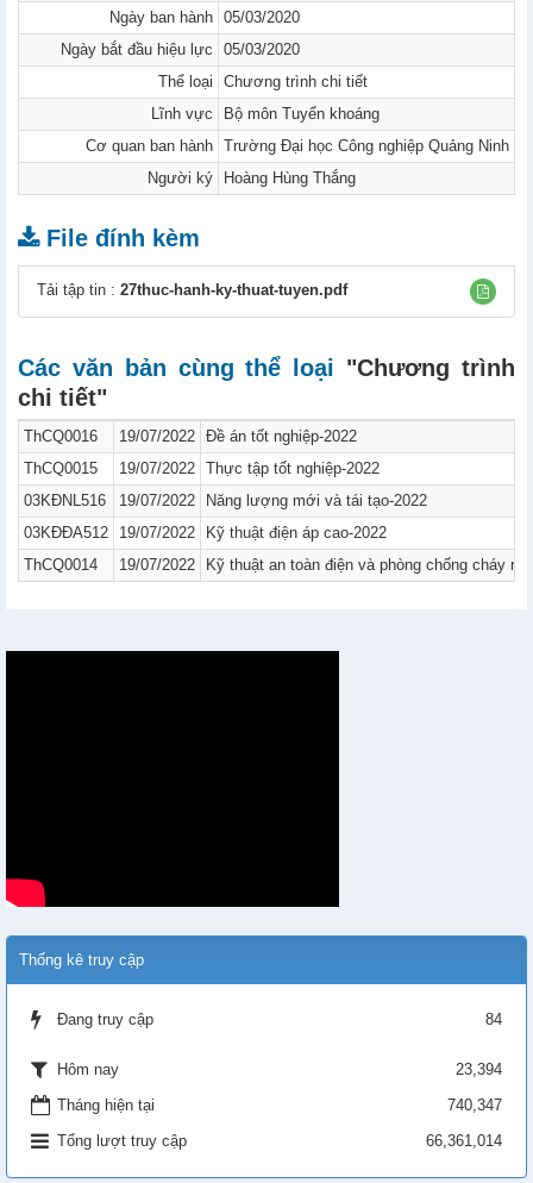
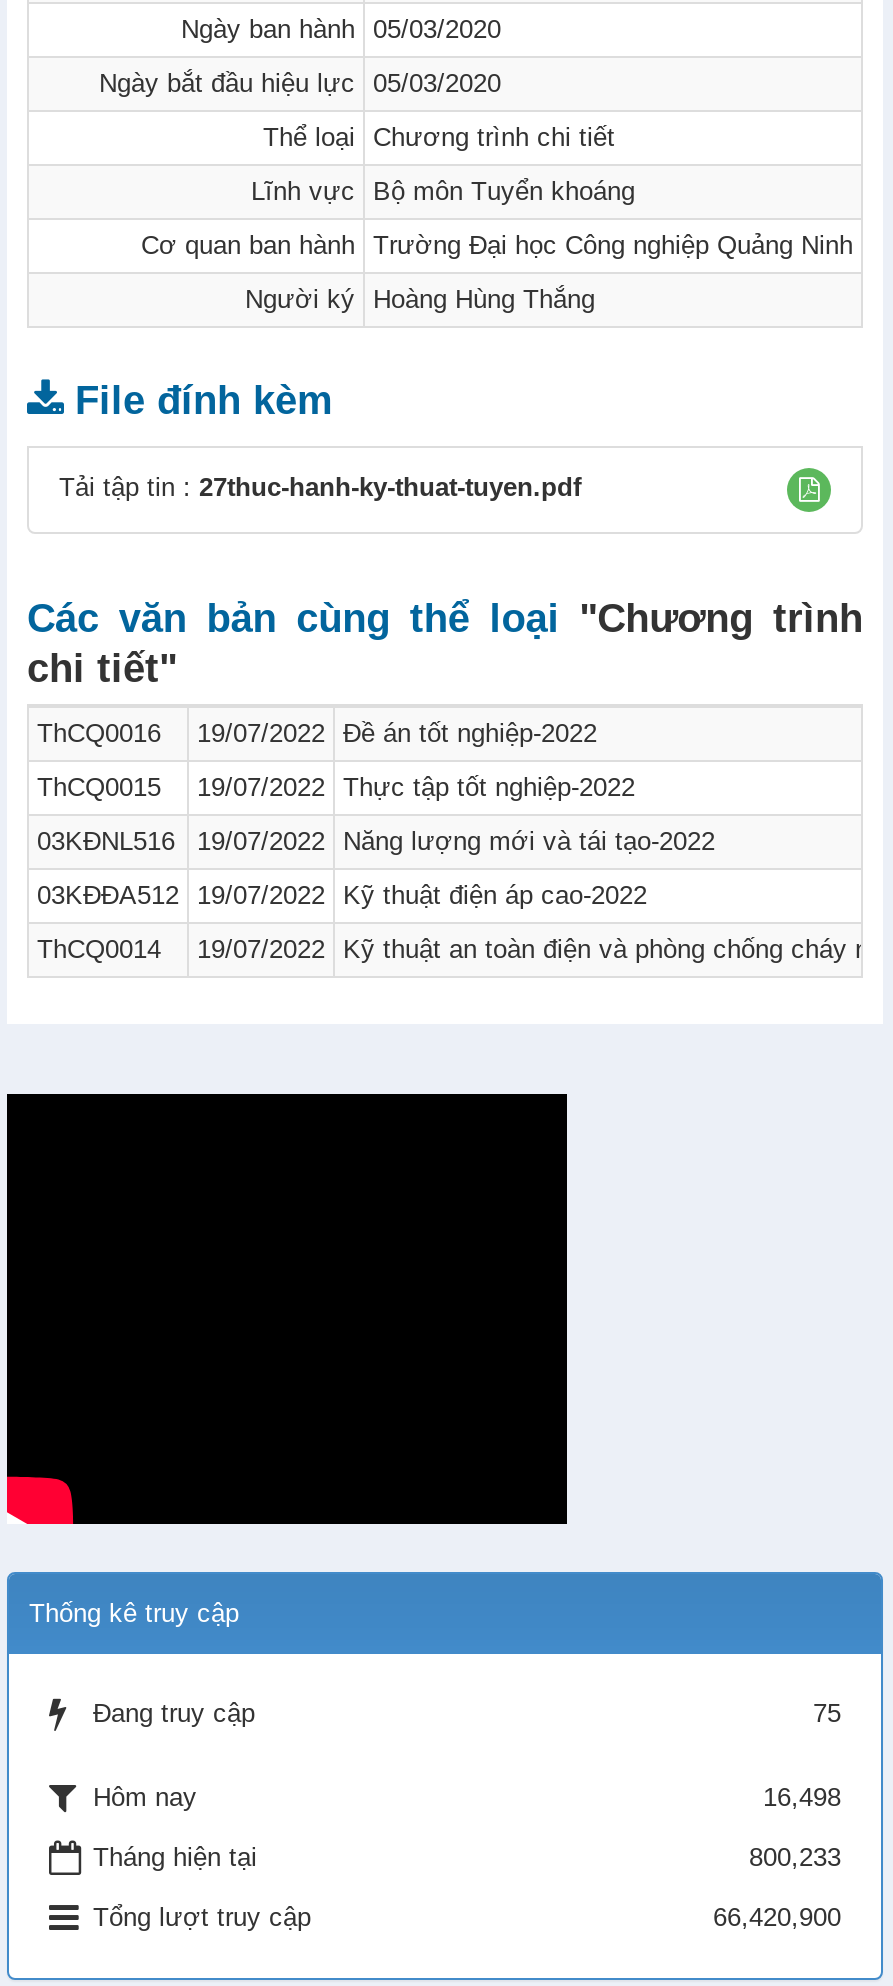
- 84
+ 75

- 23,394
+ 16,498

- 740,347
+ 800,233

- 66,361,014
+ 66,420,900
